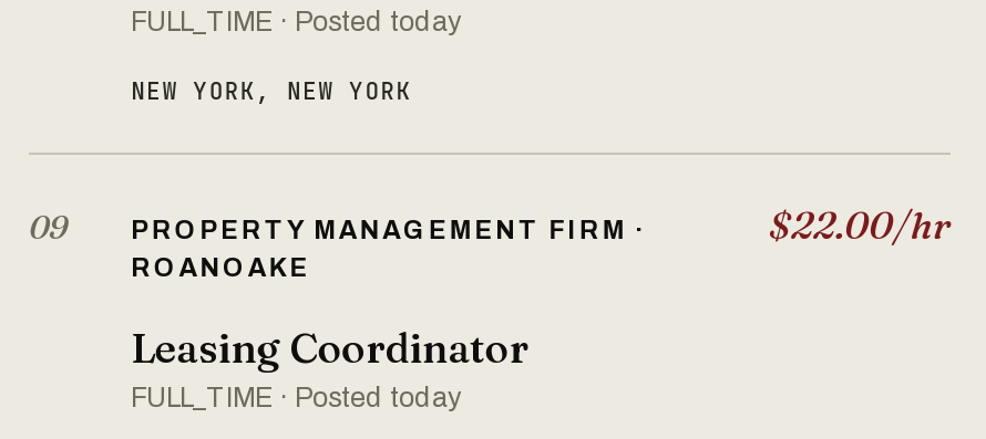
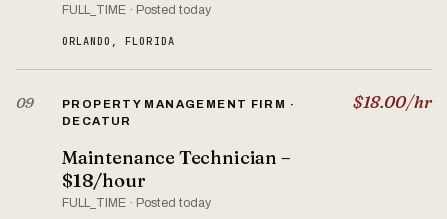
- NEW YORK, NEW YORK
+ ORLANDO, FLORIDA

- $22.00/hr
+ $18.00/hr

- ROANOAKE
+ DECATUR

- Leasing Coordinator
+ Maintenance Technician –
+ $18/hour
